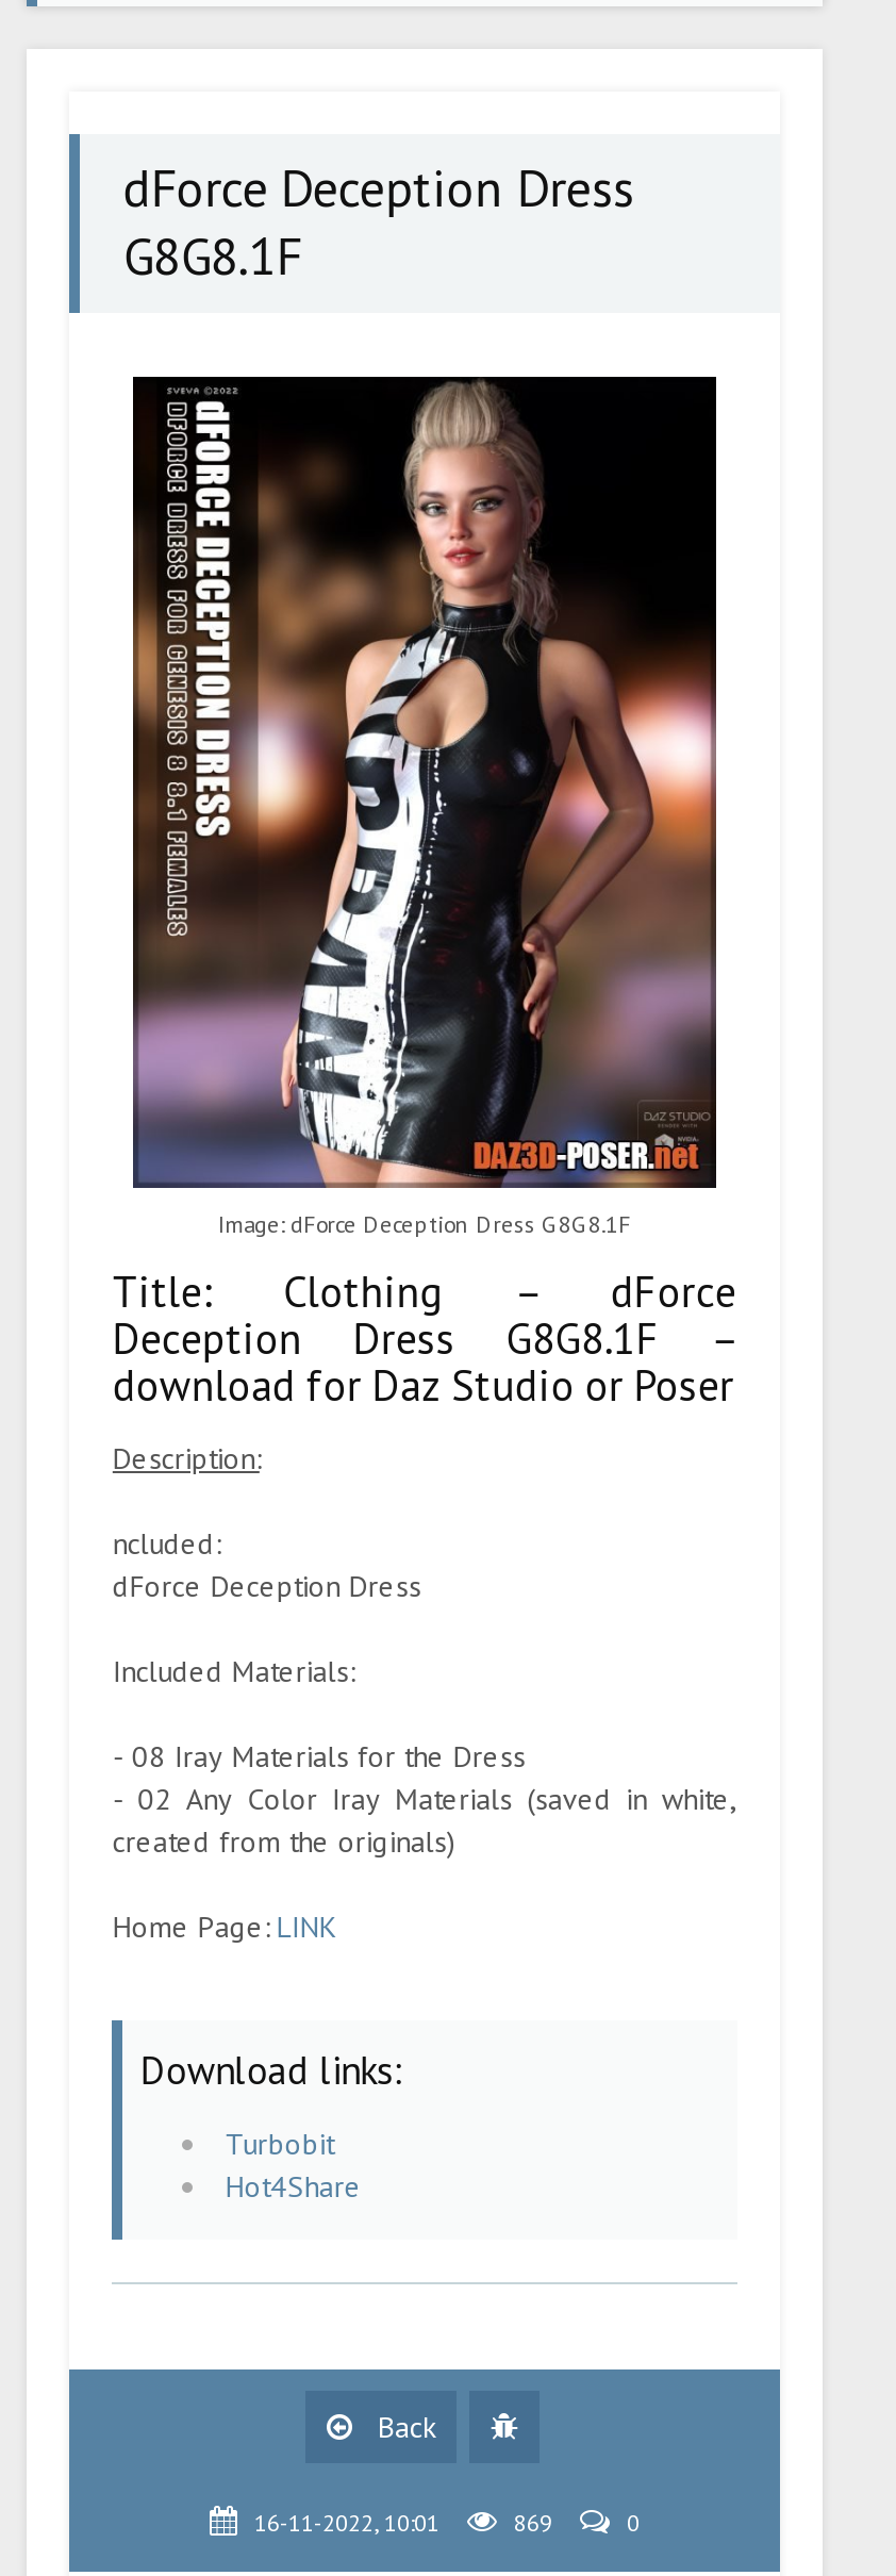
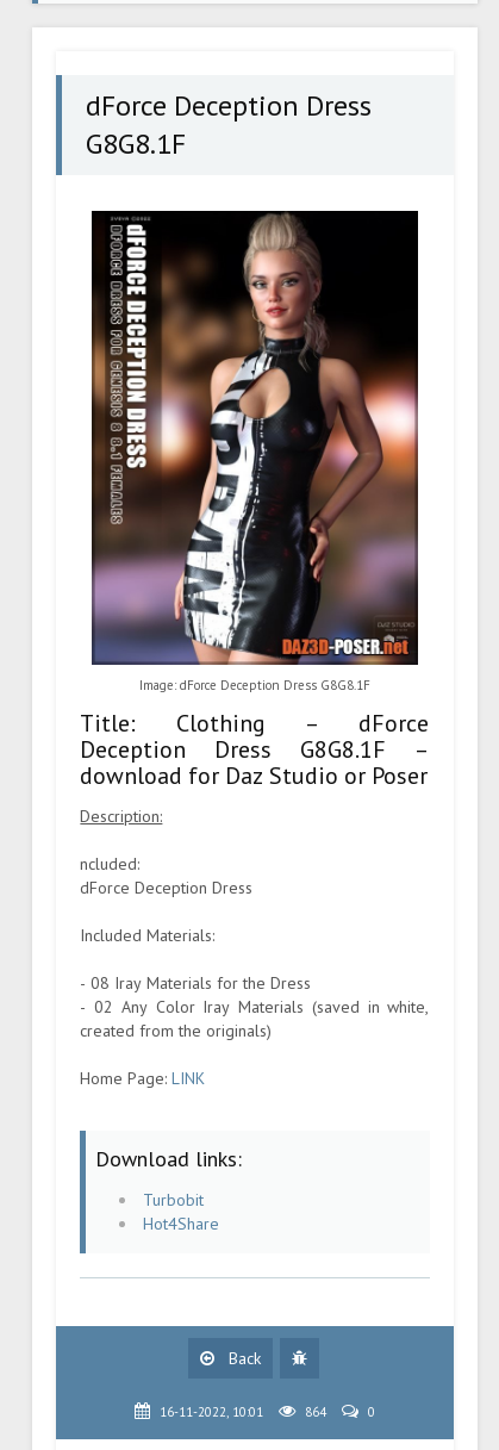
- 869
+ 864
